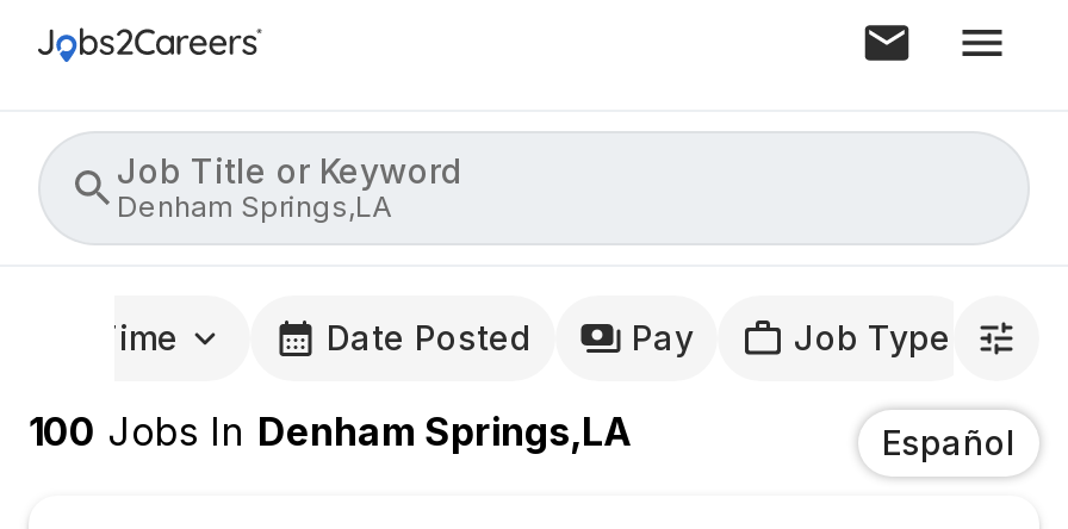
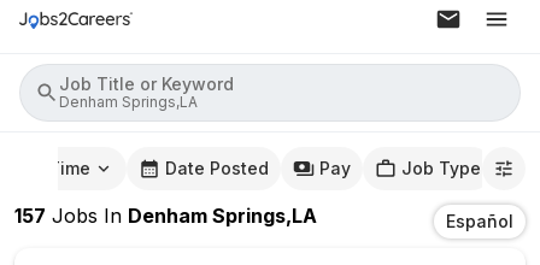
- 100 Jobs In Denham Springs,LA
+ 157 Jobs In Denham Springs,LA
